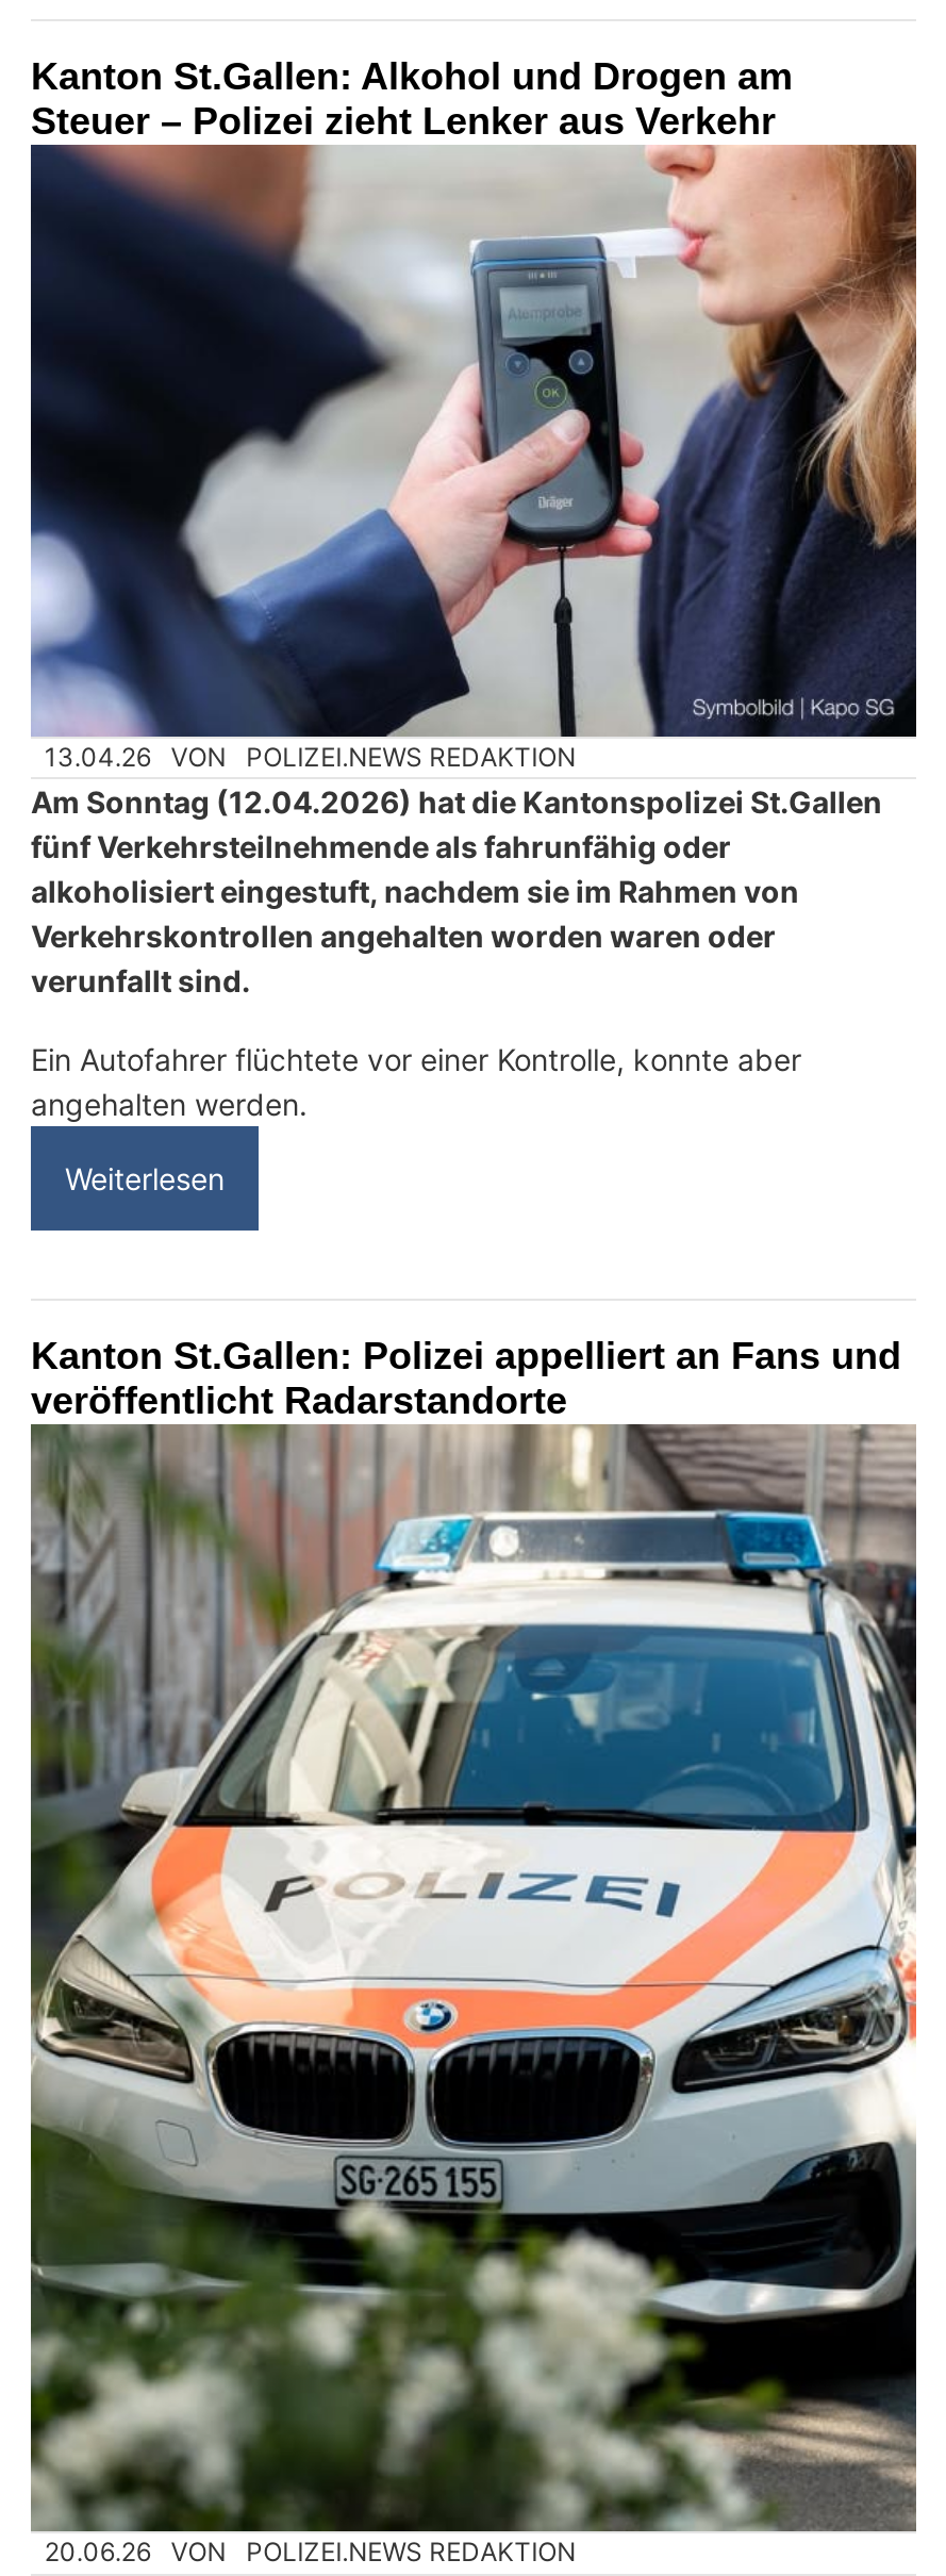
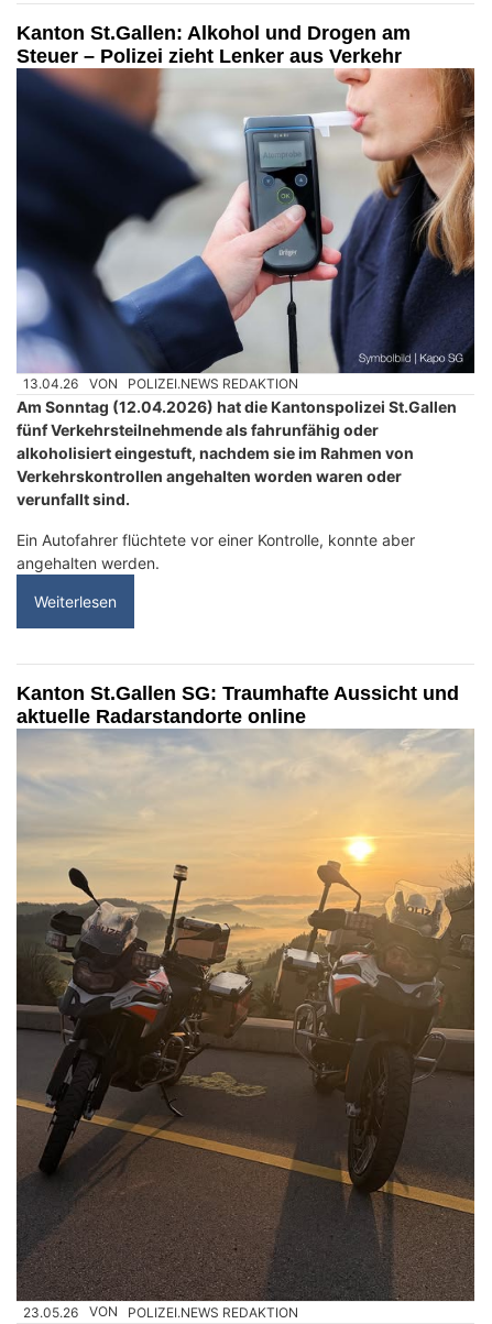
- Kanton St.Gallen: Polizei appelliert an Fans und
- veröffentlicht Radarstandorte
+ Kanton St.Gallen SG: Traumhafte Aussicht und
+ aktuelle Radarstandorte online

- [image]
- 20.06.26 VON POLIZEI.NEWS REDAKTION
+ [image]
+ 23.05.26 VON POLIZEI.NEWS REDAKTION
